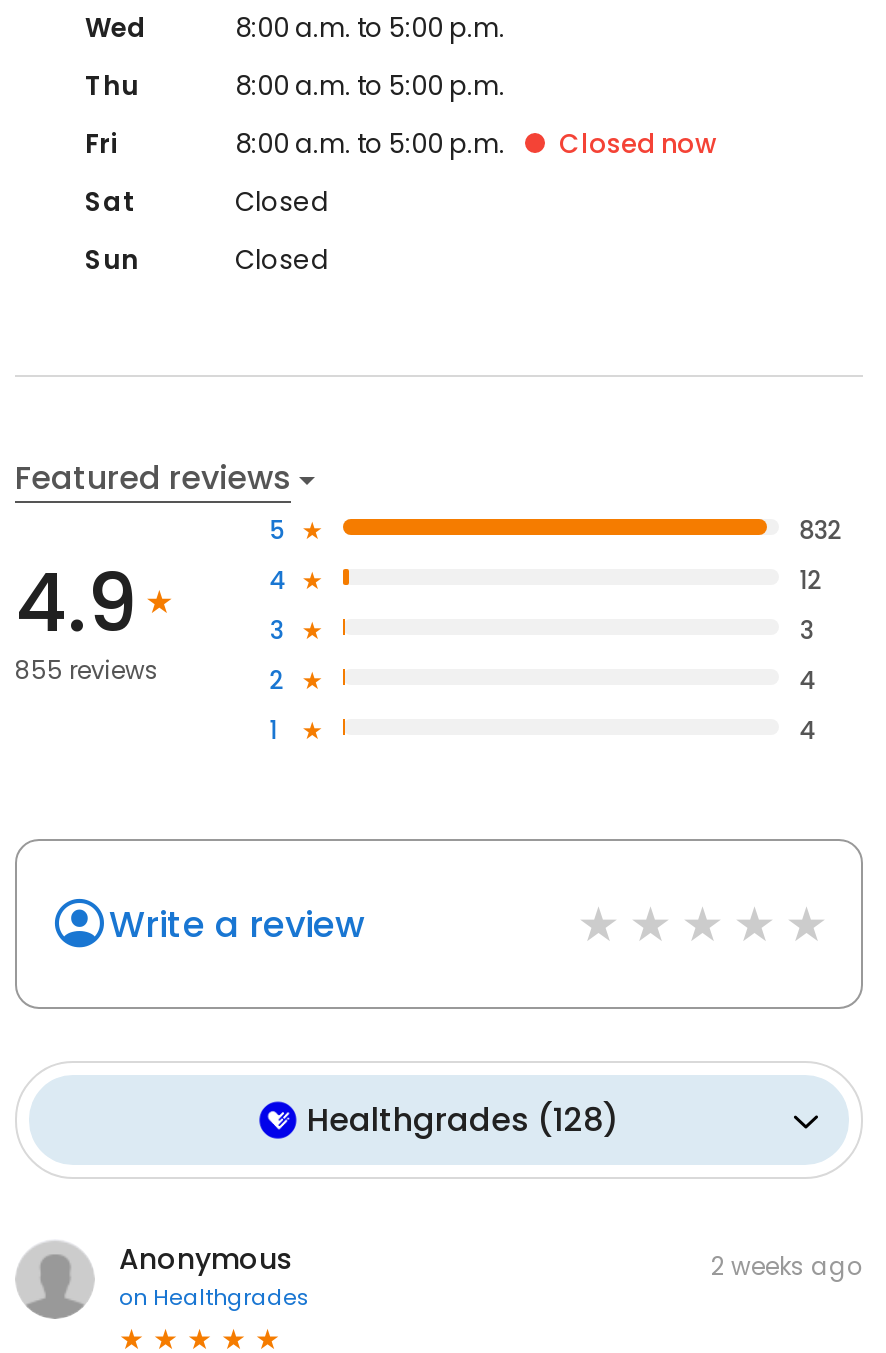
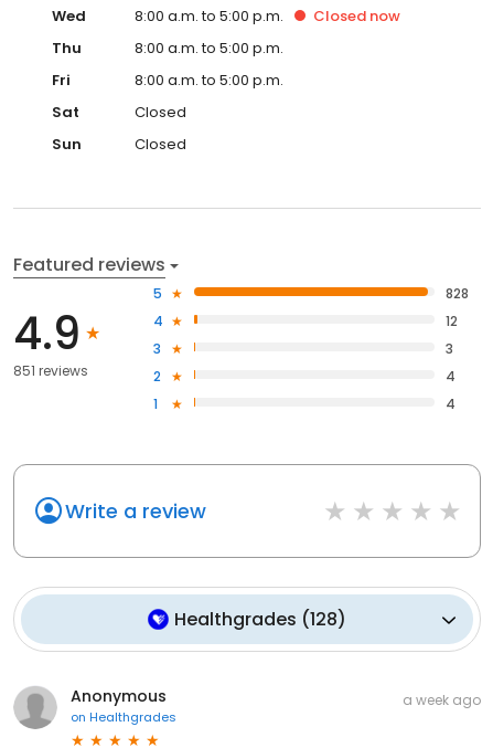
moved up: Closed now

- 832
+ 828

- 855 reviews
+ 851 reviews

- 2 weeks ago
+ a week ago
